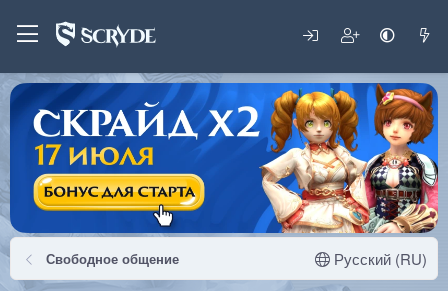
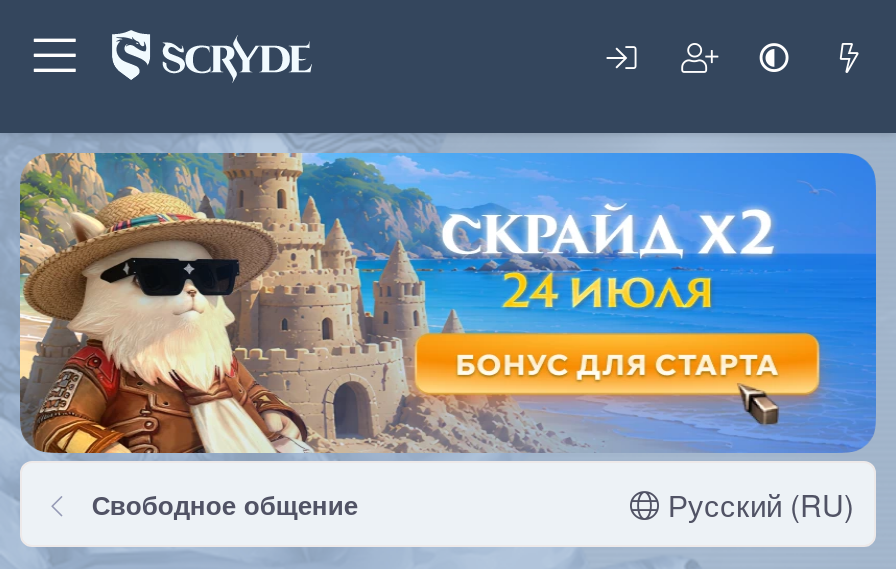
- [image]
+ [image]
